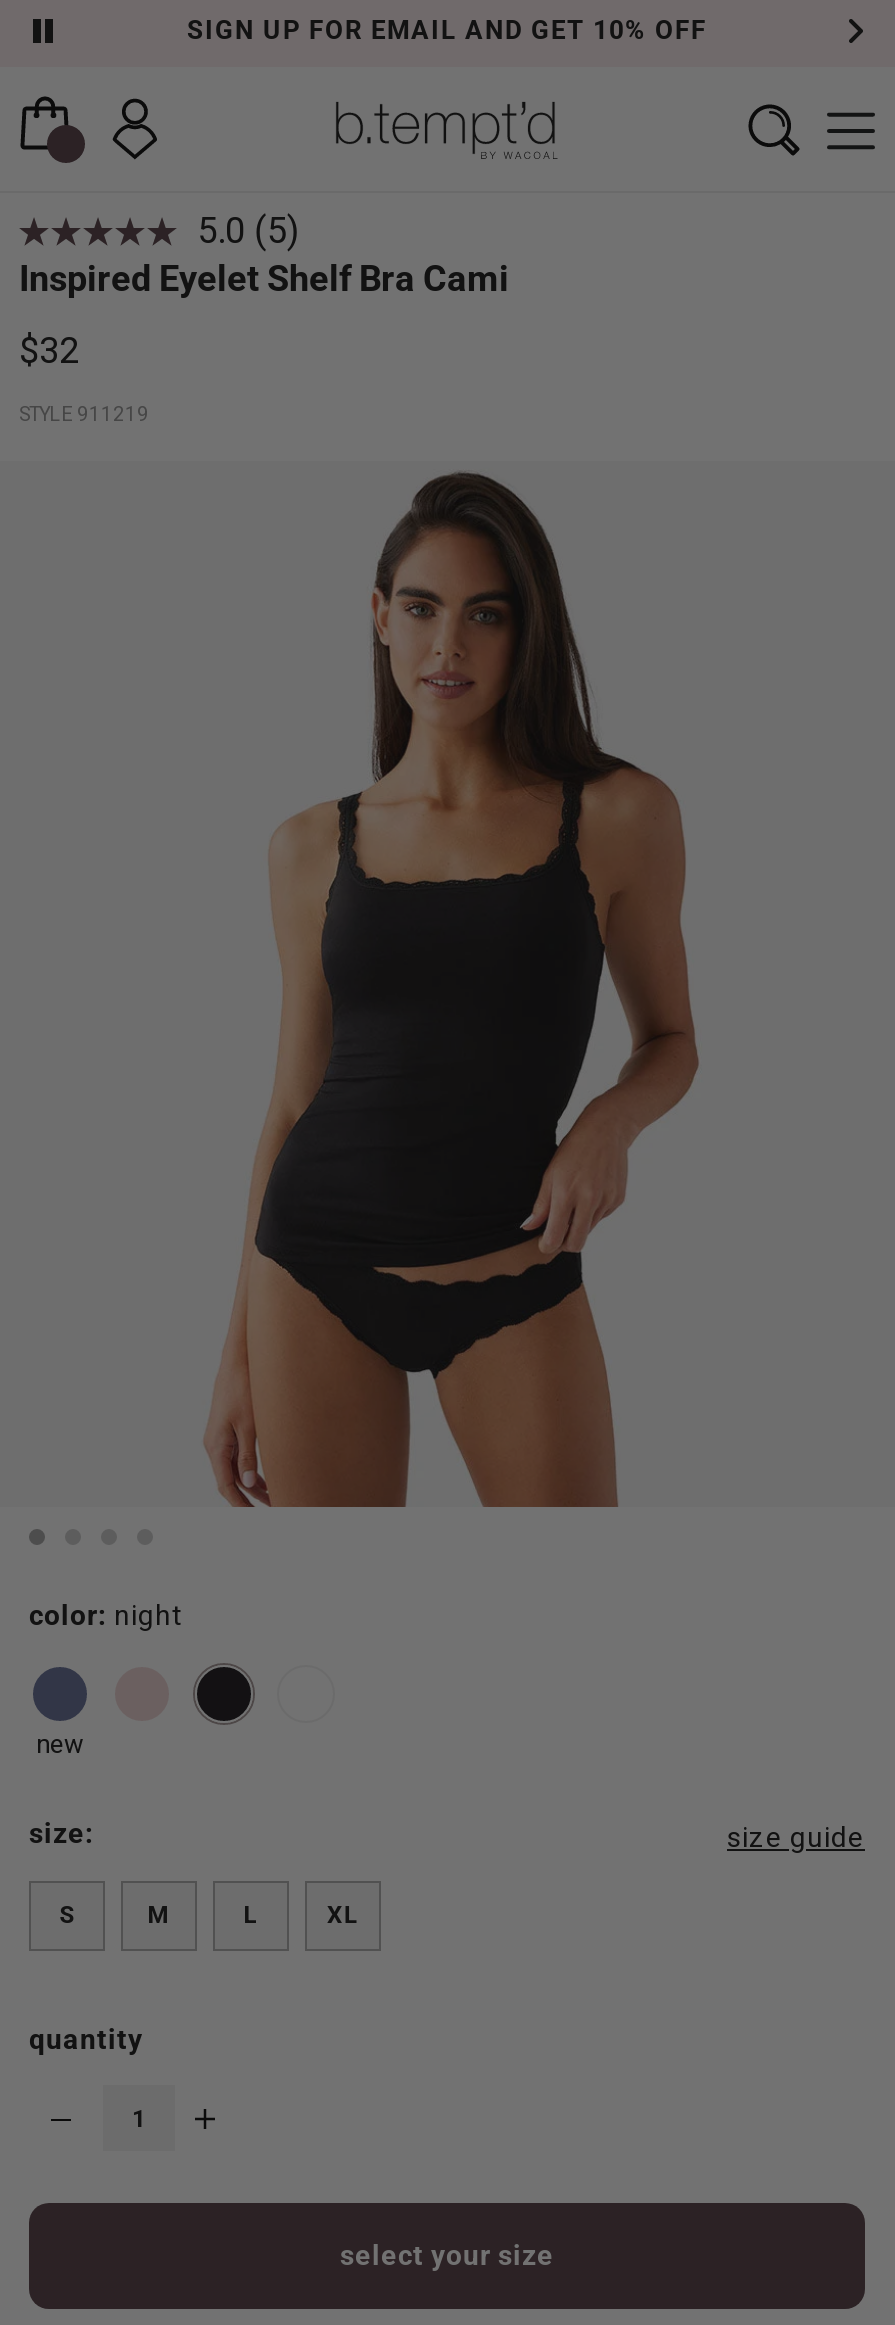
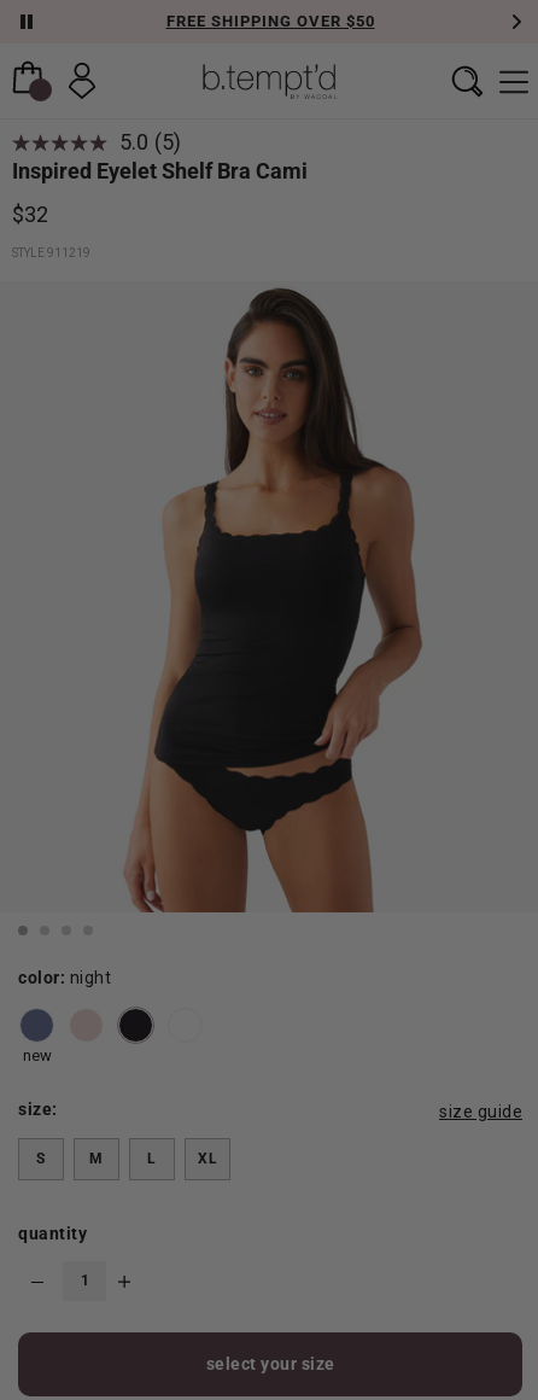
- SIGN UP FOR EMAIL AND GET 10% OFF
+ FREE SHIPPING OVER $50
